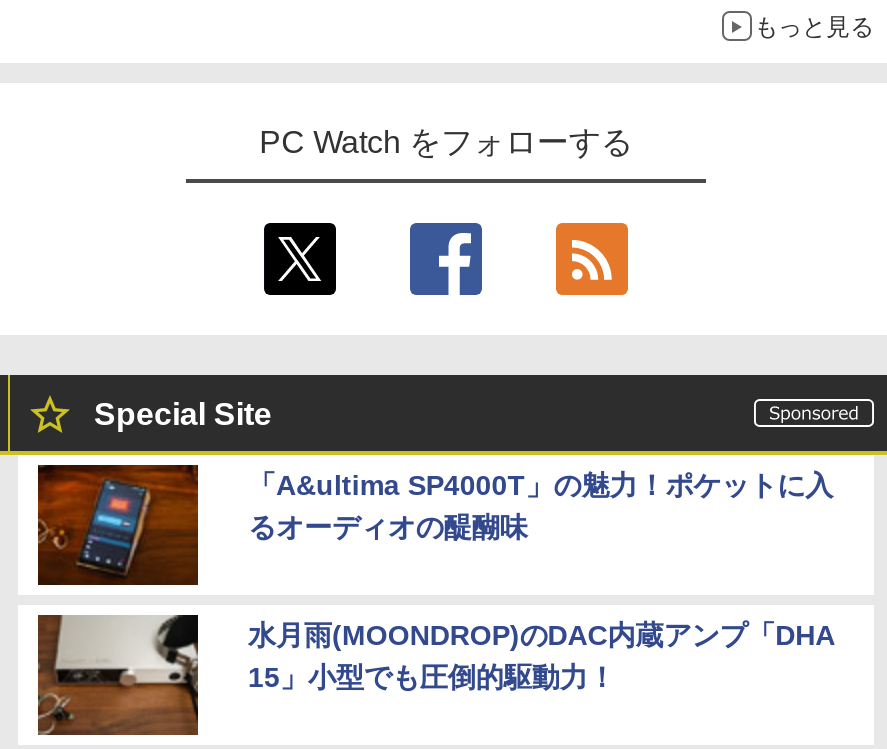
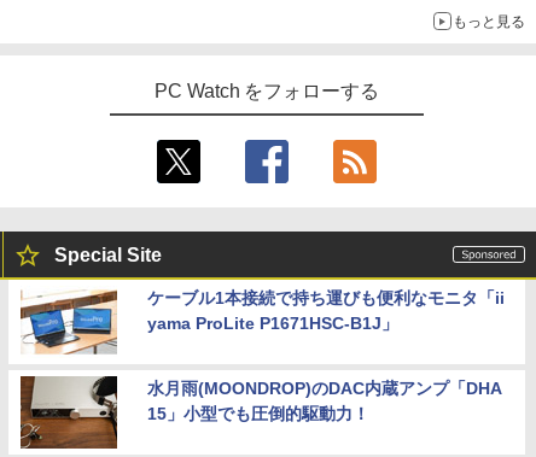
- [image]
- 「A&ultima SP4000T」の魅力！ポケットに入
- るオーディオの醍醐味
+ [image]
+ ケーブル1本接続で持ち運びも便利なモニタ「ii
+ yama ProLite P1671HSC-B1J」
